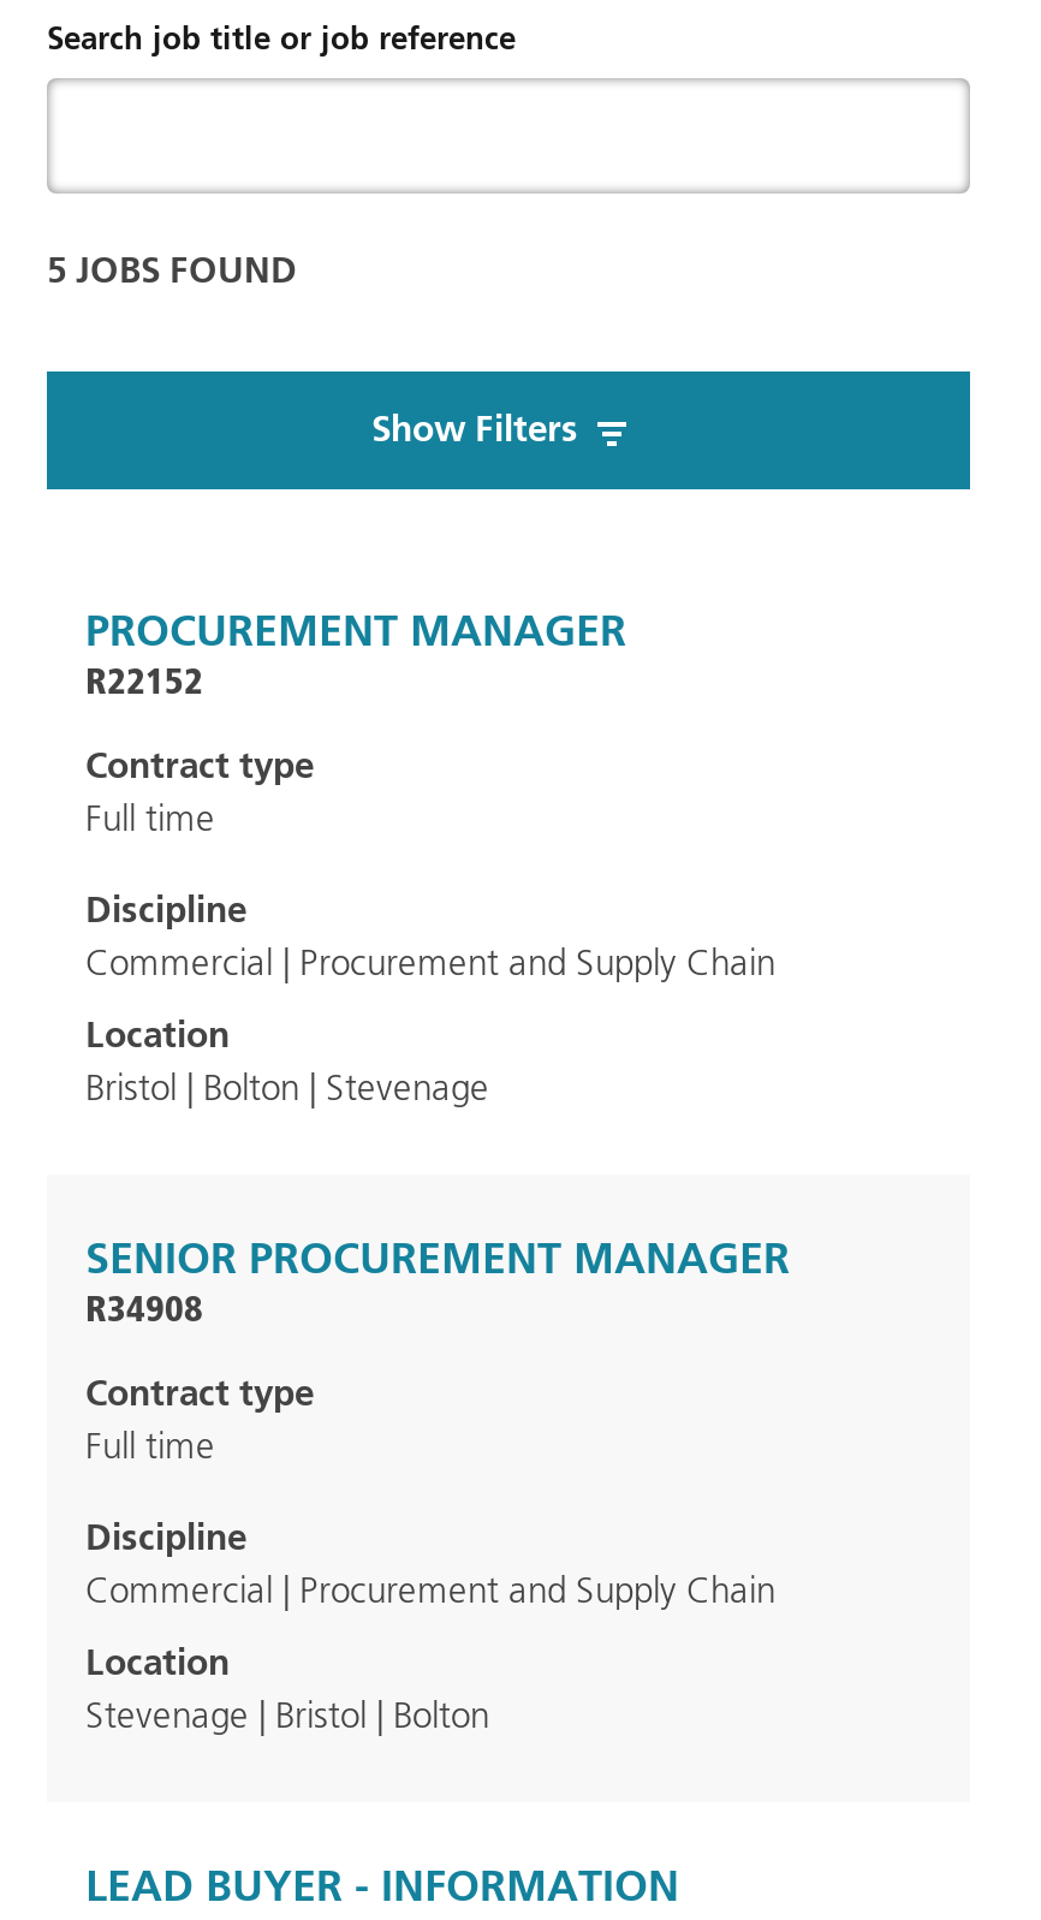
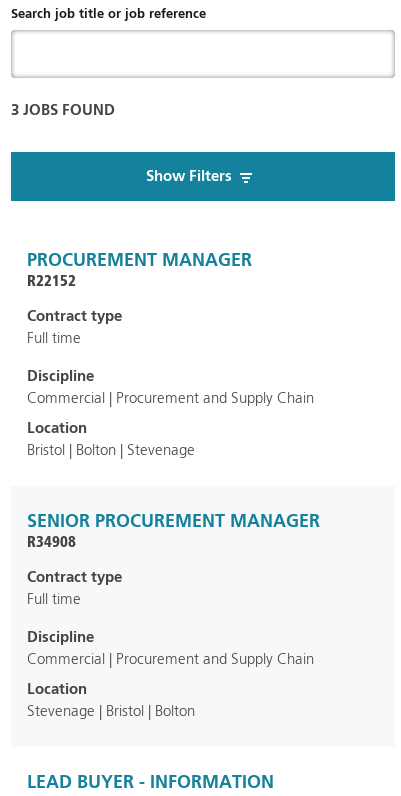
- 5 JOBS FOUND
+ 3 JOBS FOUND
